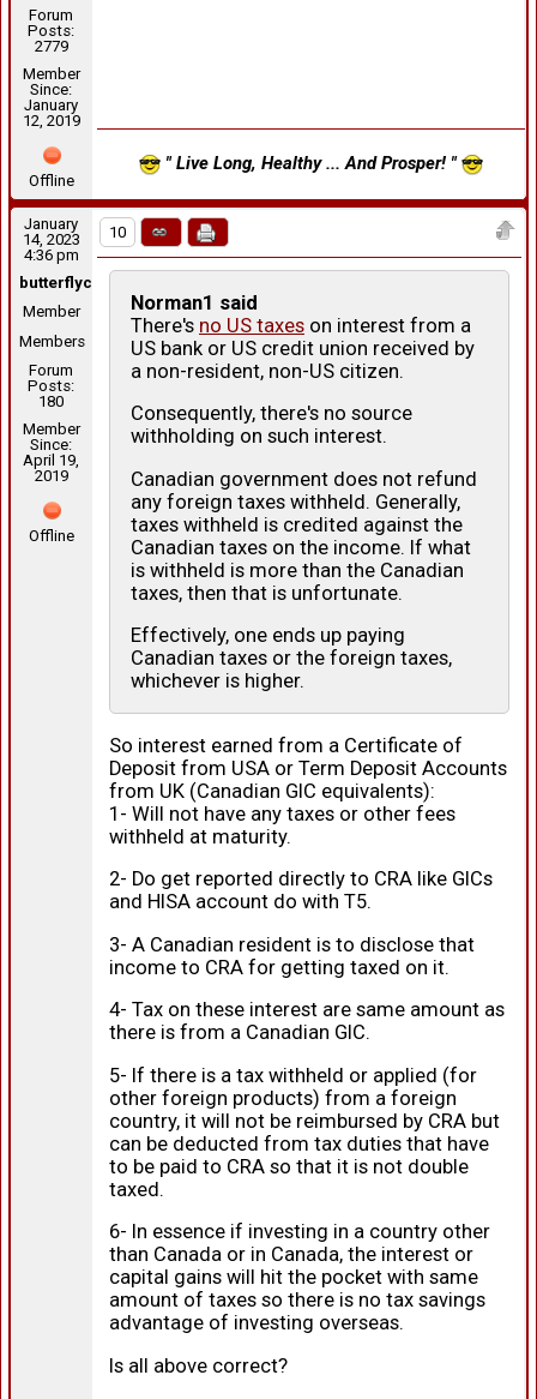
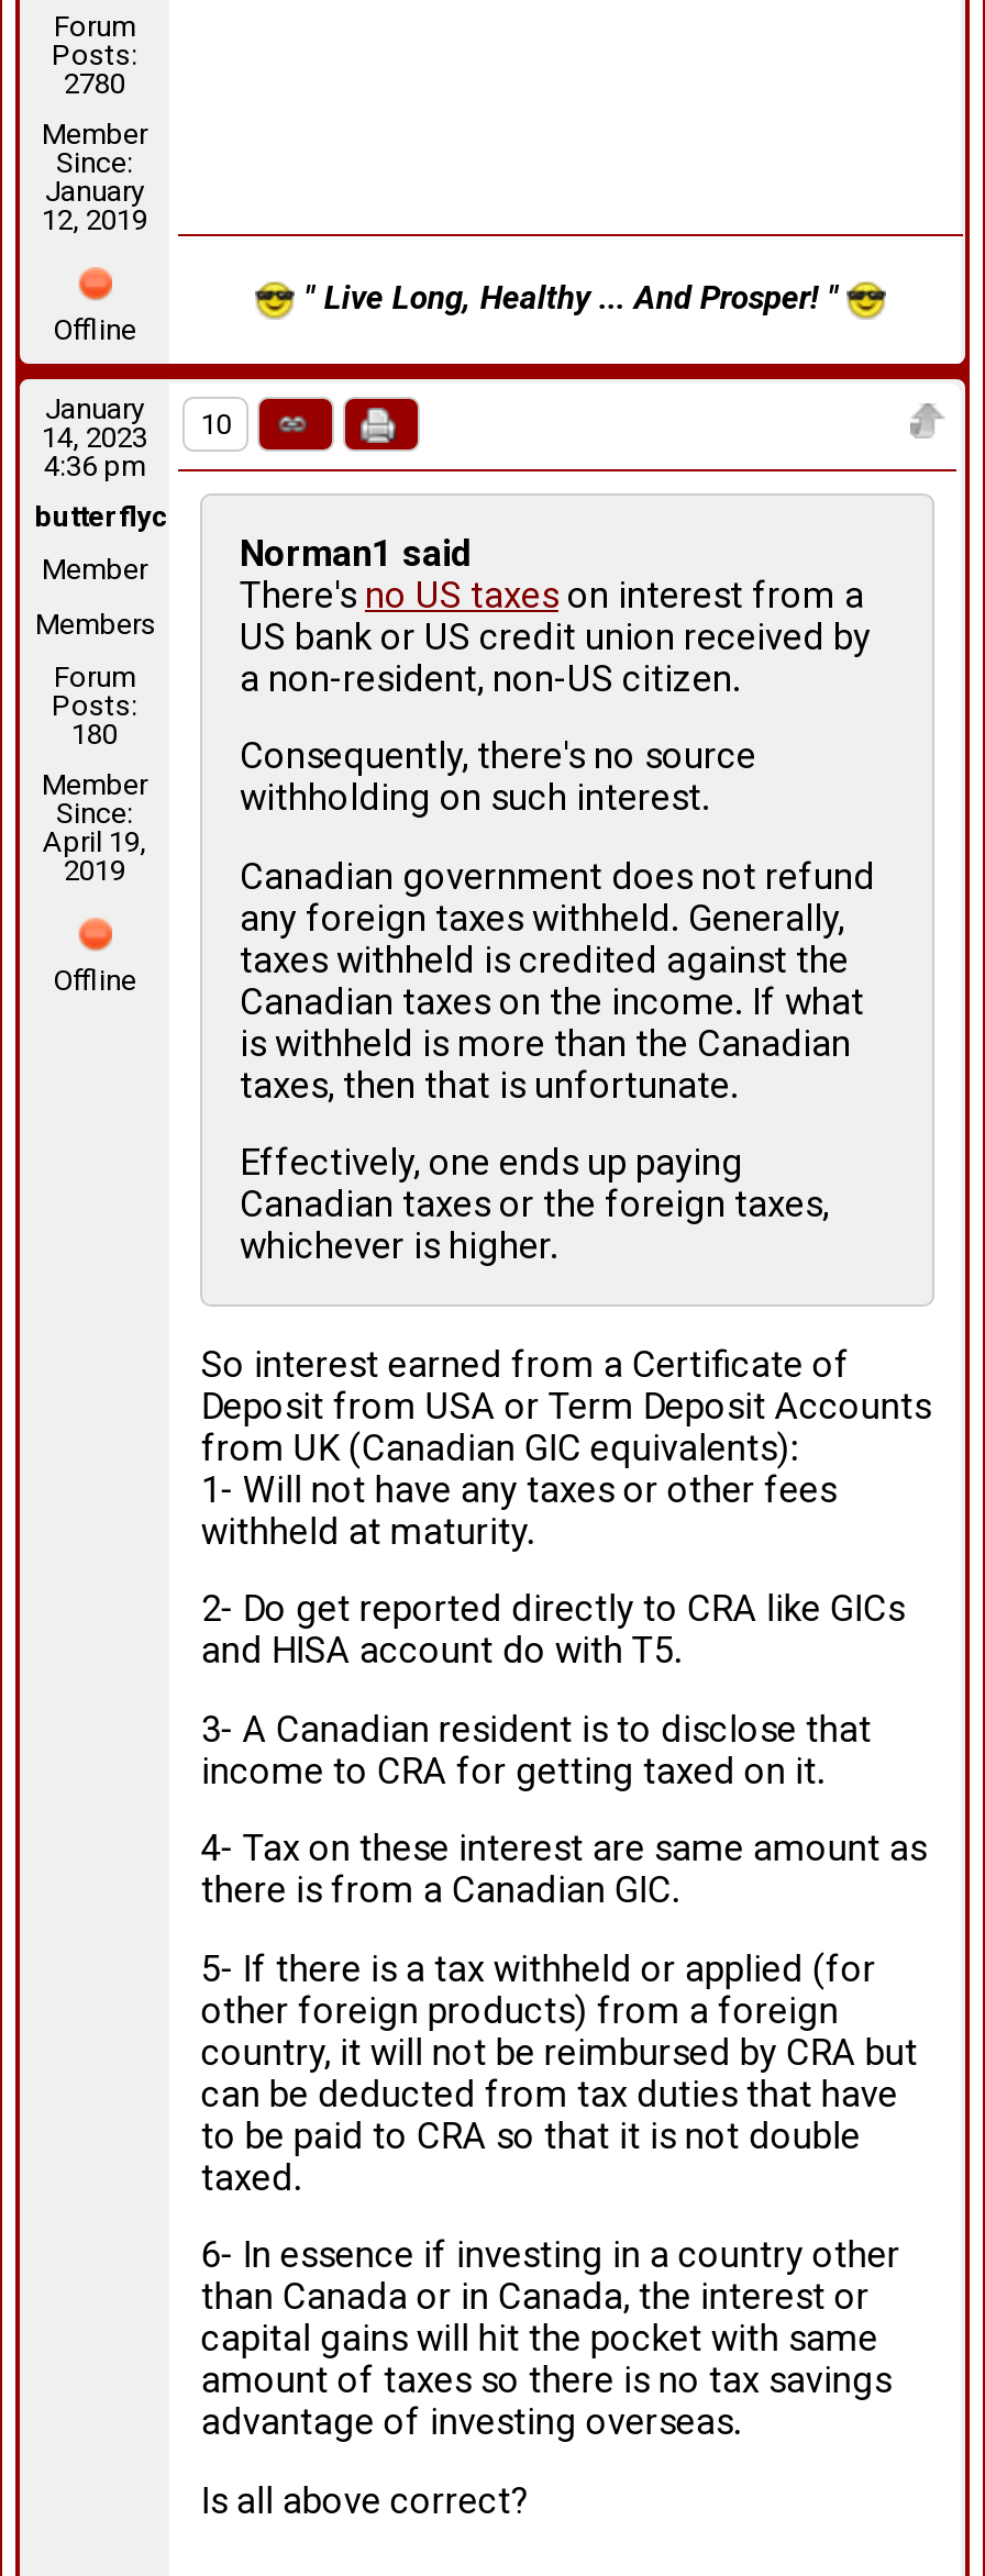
- 2779
+ 2780
